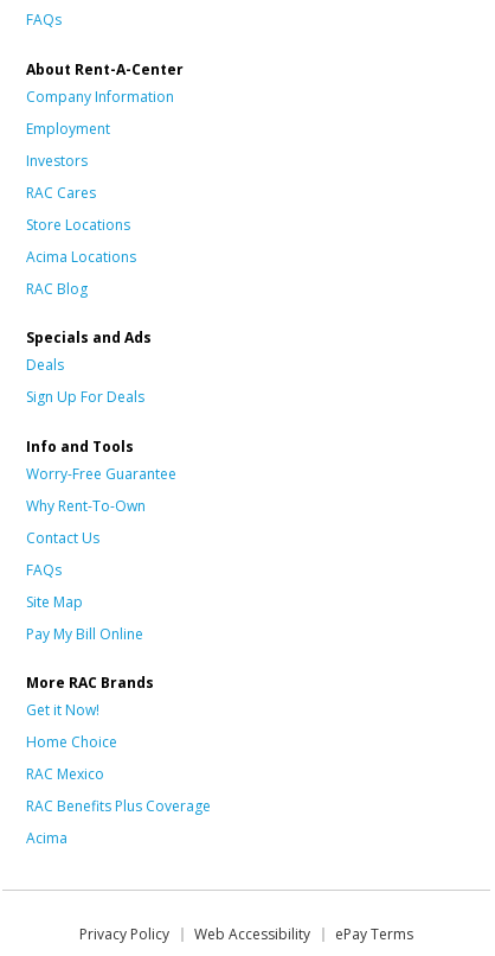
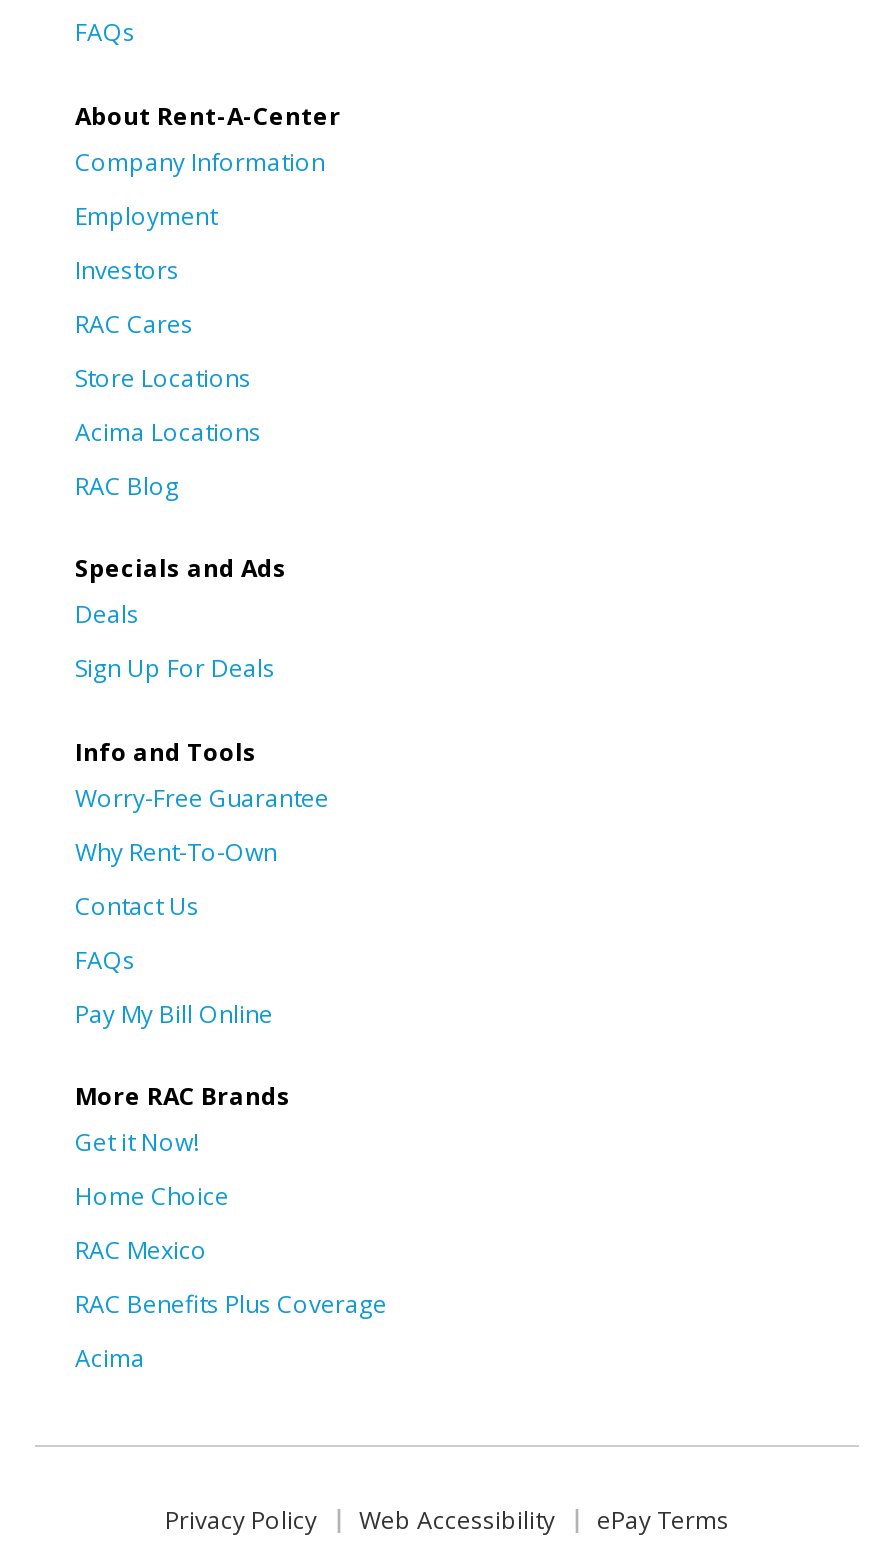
- Site Map
